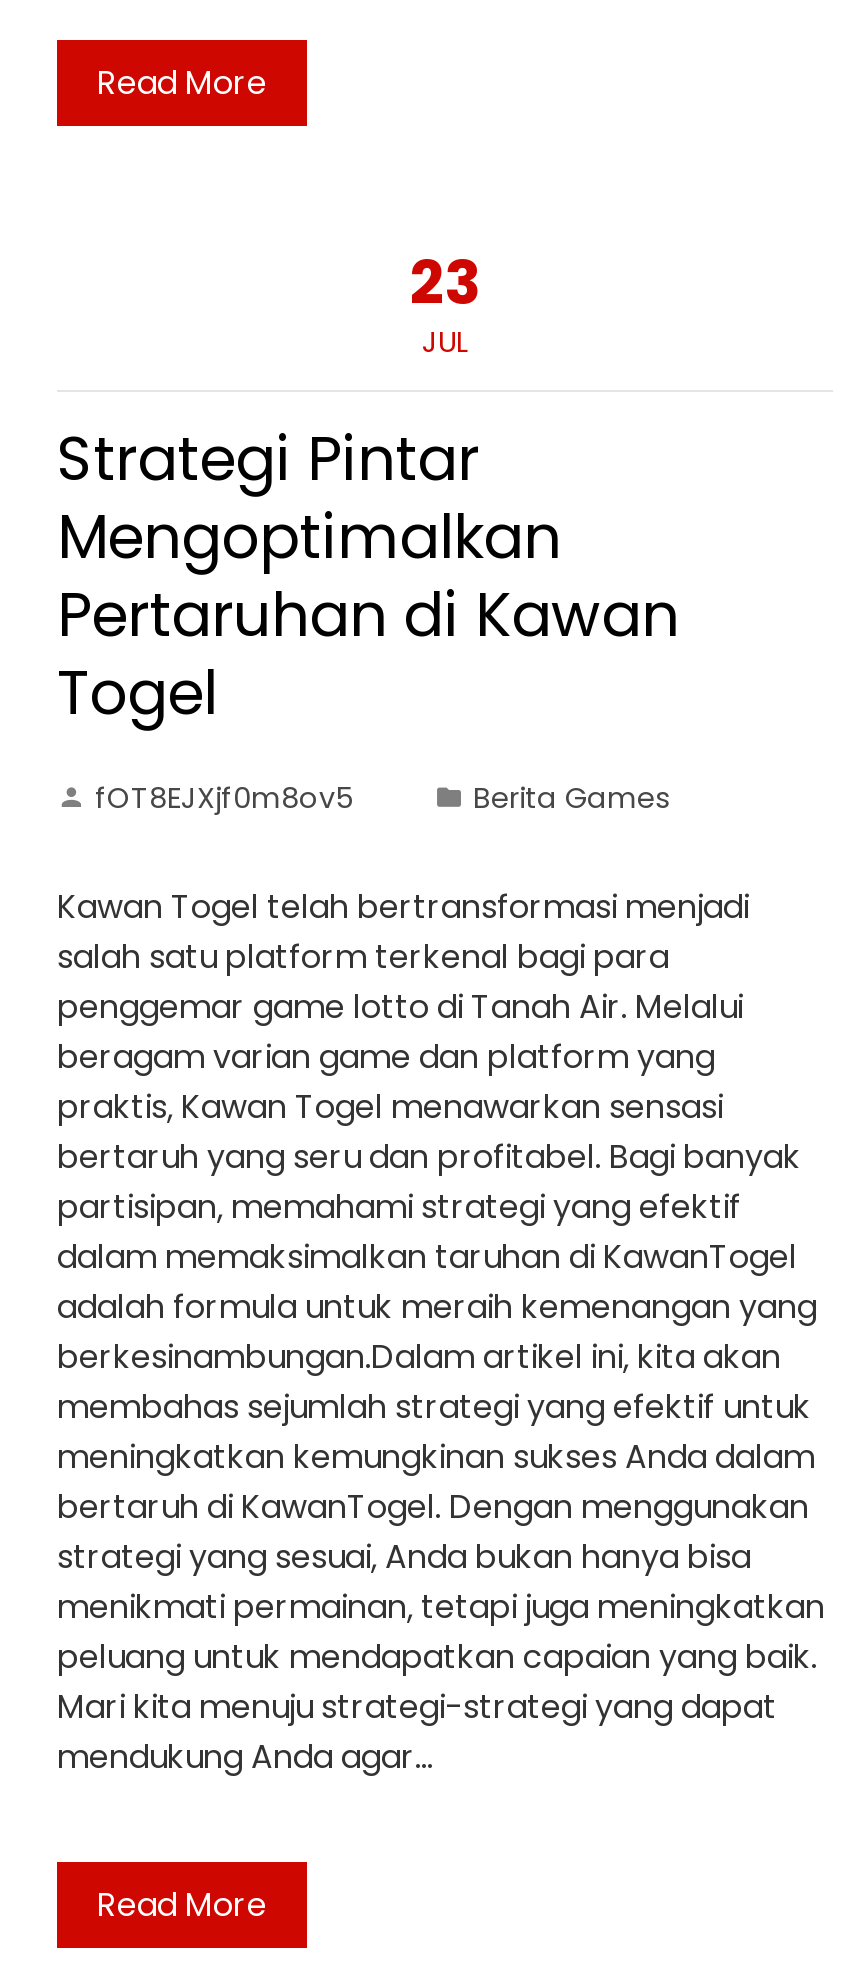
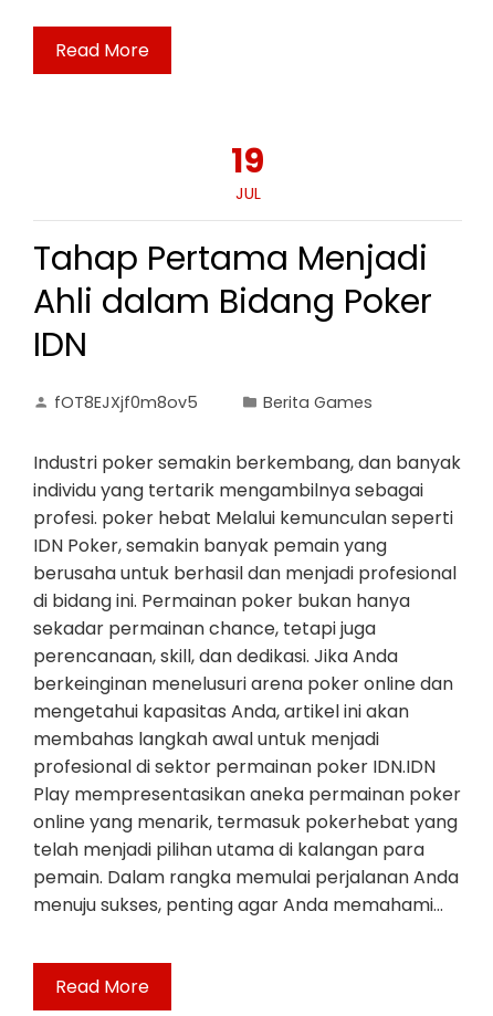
- 23
+ 19

- Strategi Pintar
- Mengoptimalkan
- Pertaruhan di Kawan
- Togel
+ Tahap Pertama Menjadi
+ Ahli dalam Bidang Poker
+ IDN

- Kawan Togel telah bertransformasi menjadi
- salah satu platform terkenal bagi para
- penggemar game lotto di Tanah Air. Melalui
- beragam varian game dan platform yang
- praktis, Kawan Togel menawarkan sensasi
- bertaruh yang seru dan profitabel. Bagi banyak
- partisipan, memahami strategi yang efektif
- dalam memaksimalkan taruhan di KawanTogel
- adalah formula untuk meraih kemenangan yang
- berkesinambungan.Dalam artikel ini, kita akan
- membahas sejumlah strategi yang efektif untuk
- meningkatkan kemungkinan sukses Anda dalam
- bertaruh di KawanTogel. Dengan menggunakan
- strategi yang sesuai, Anda bukan hanya bisa
- menikmati permainan, tetapi juga meningkatkan
- peluang untuk mendapatkan capaian yang baik.
- Mari kita menuju strategi-strategi yang dapat
- mendukung Anda agar…
+ Industri poker semakin berkembang, dan banyak
+ individu yang tertarik mengambilnya sebagai
+ profesi. poker hebat Melalui kemunculan seperti
+ IDN Poker, semakin banyak pemain yang
+ berusaha untuk berhasil dan menjadi profesional
+ di bidang ini. Permainan poker bukan hanya
+ sekadar permainan chance, tetapi juga
+ perencanaan, skill, dan dedikasi. Jika Anda
+ berkeinginan menelusuri arena poker online dan
+ mengetahui kapasitas Anda, artikel ini akan
+ membahas langkah awal untuk menjadi
+ profesional di sektor permainan poker IDN.IDN
+ Play mempresentasikan aneka permainan poker
+ online yang menarik, termasuk pokerhebat yang
+ telah menjadi pilihan utama di kalangan para
+ pemain. Dalam rangka memulai perjalanan Anda
+ menuju sukses, penting agar Anda memahami…
